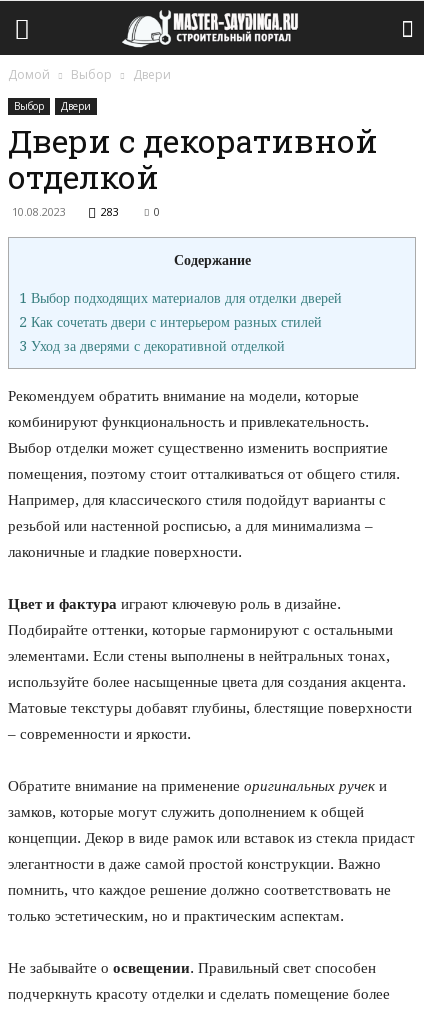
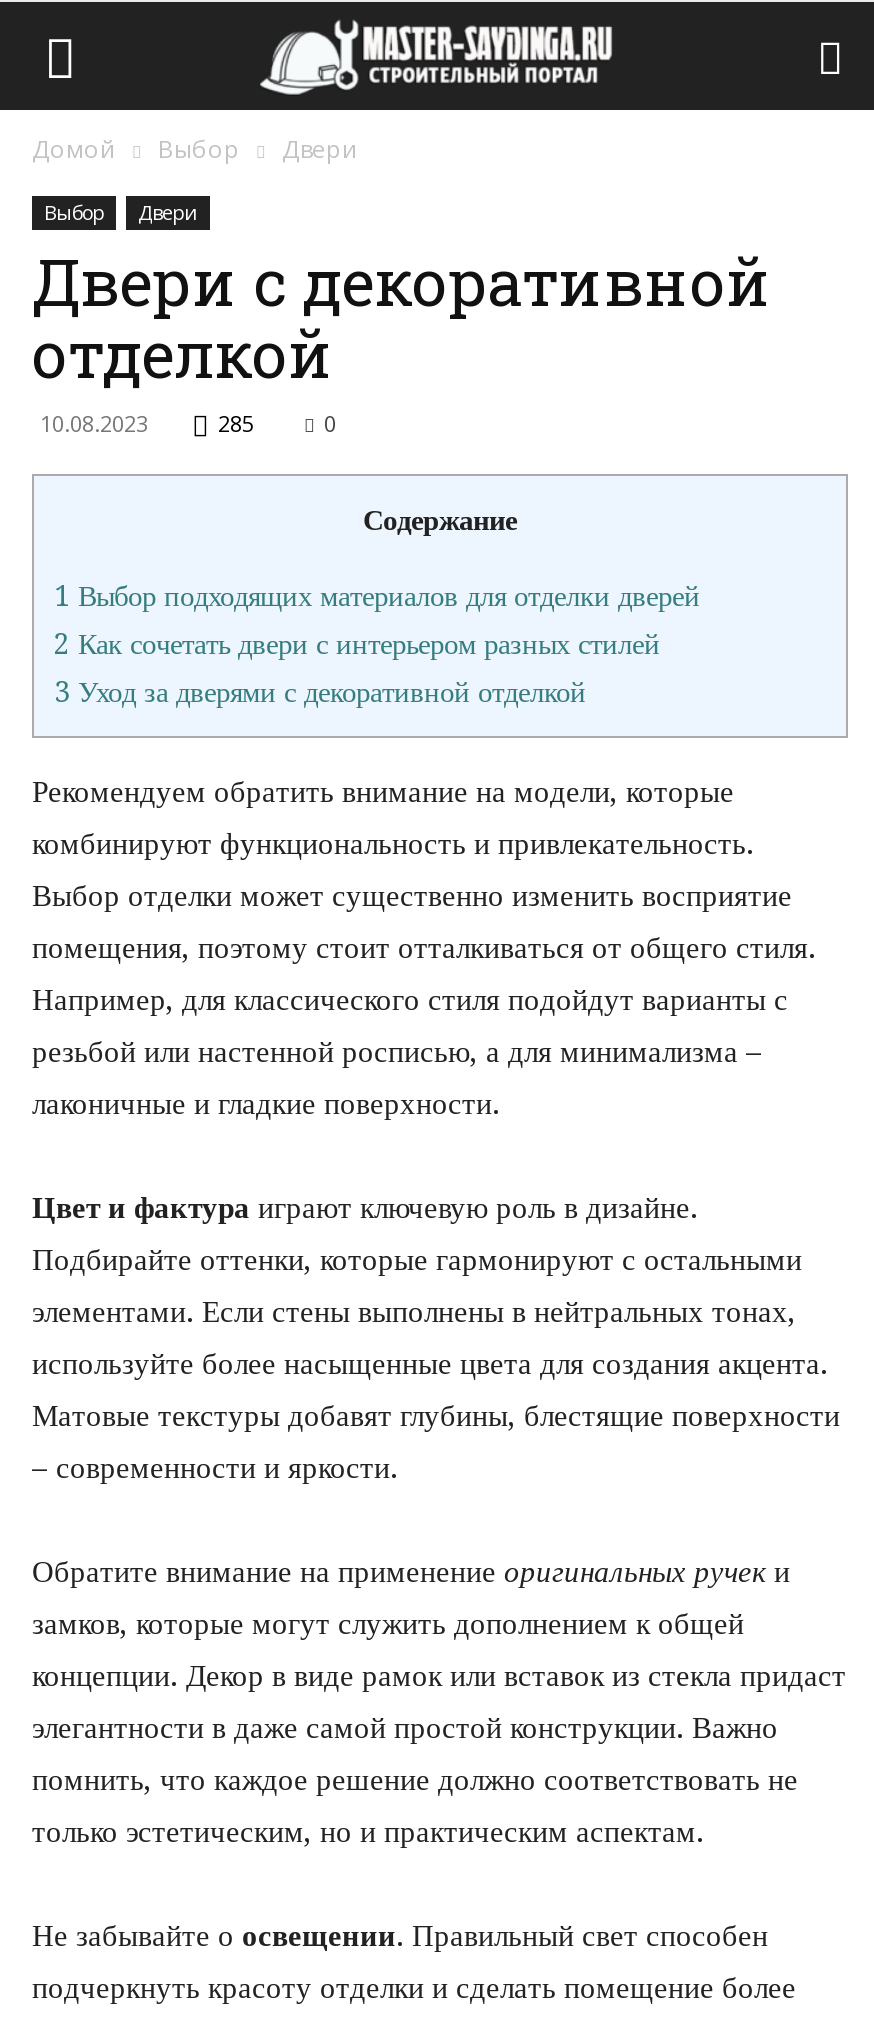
- 283
+ 285
